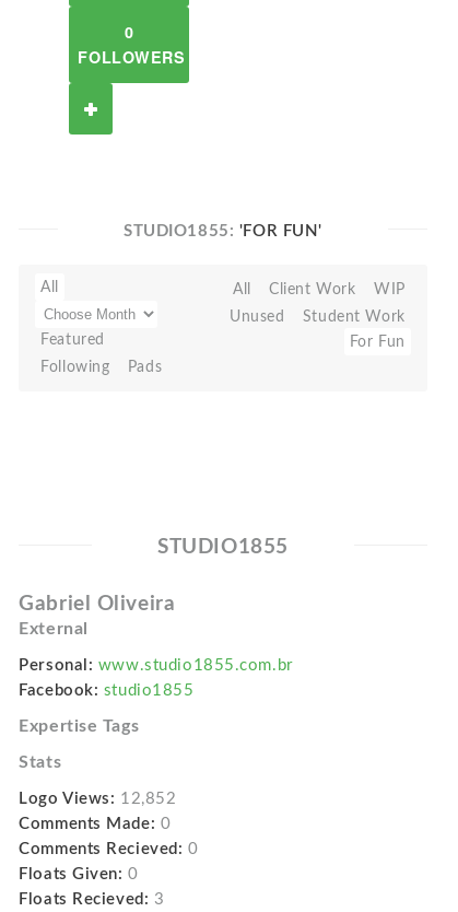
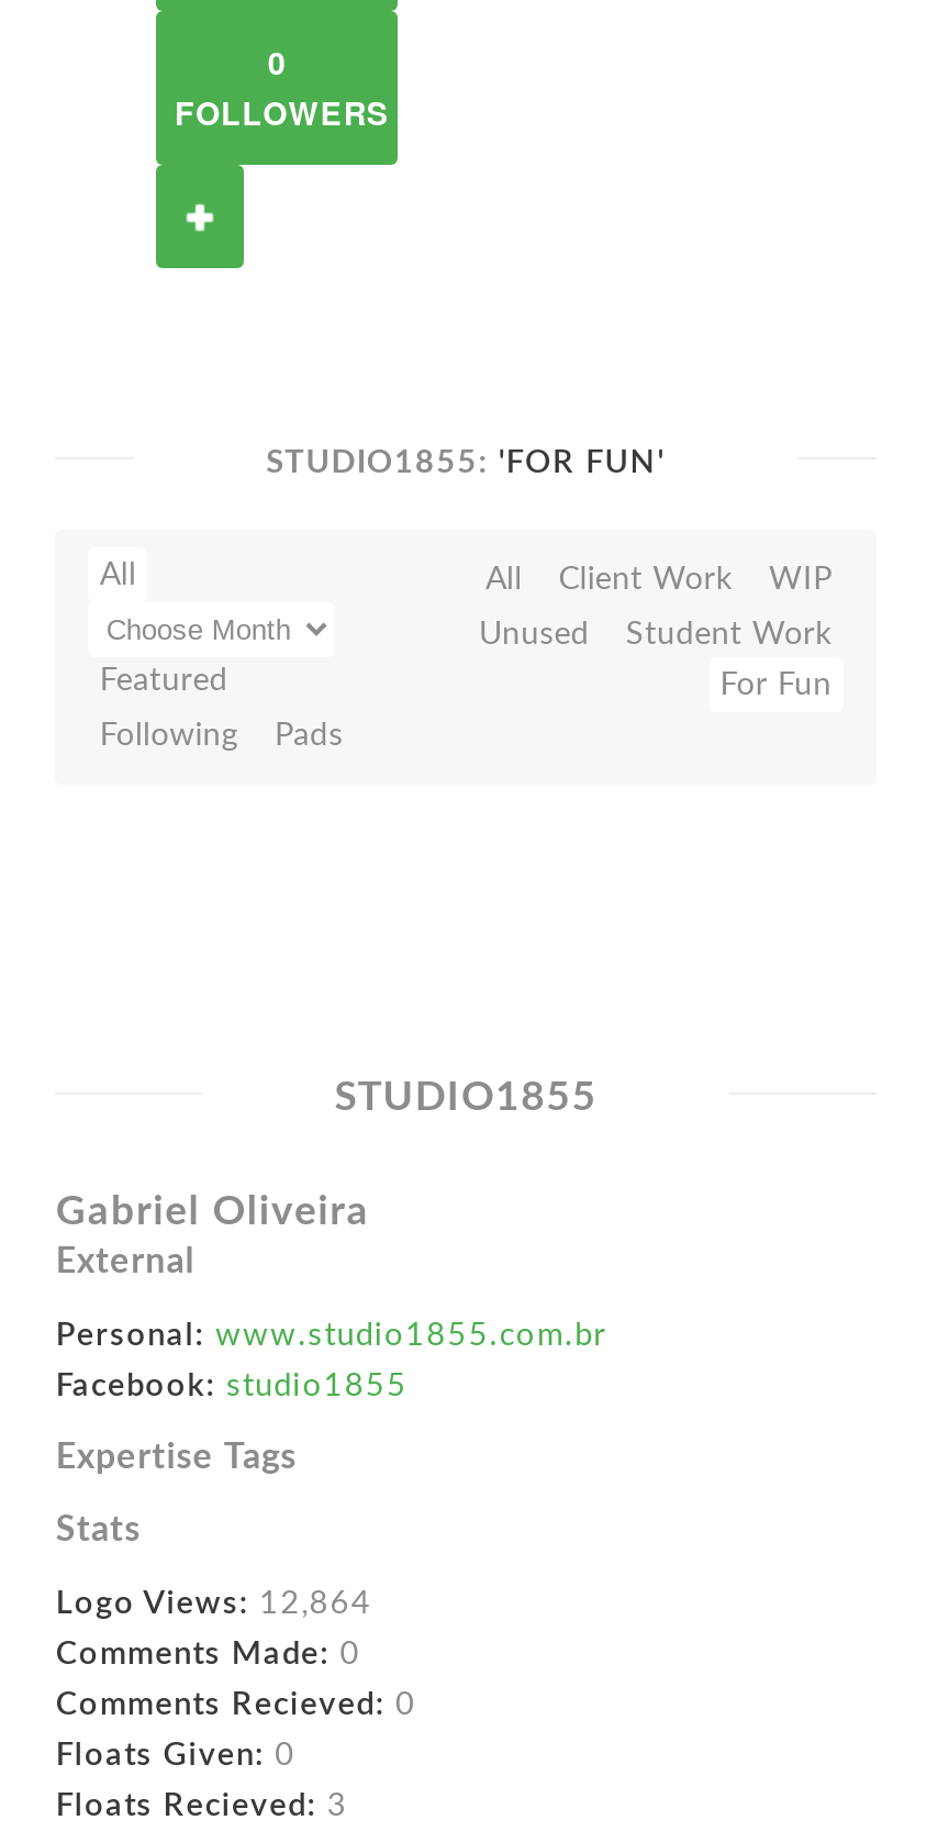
- Logo Views: 12,852
+ Logo Views: 12,864
